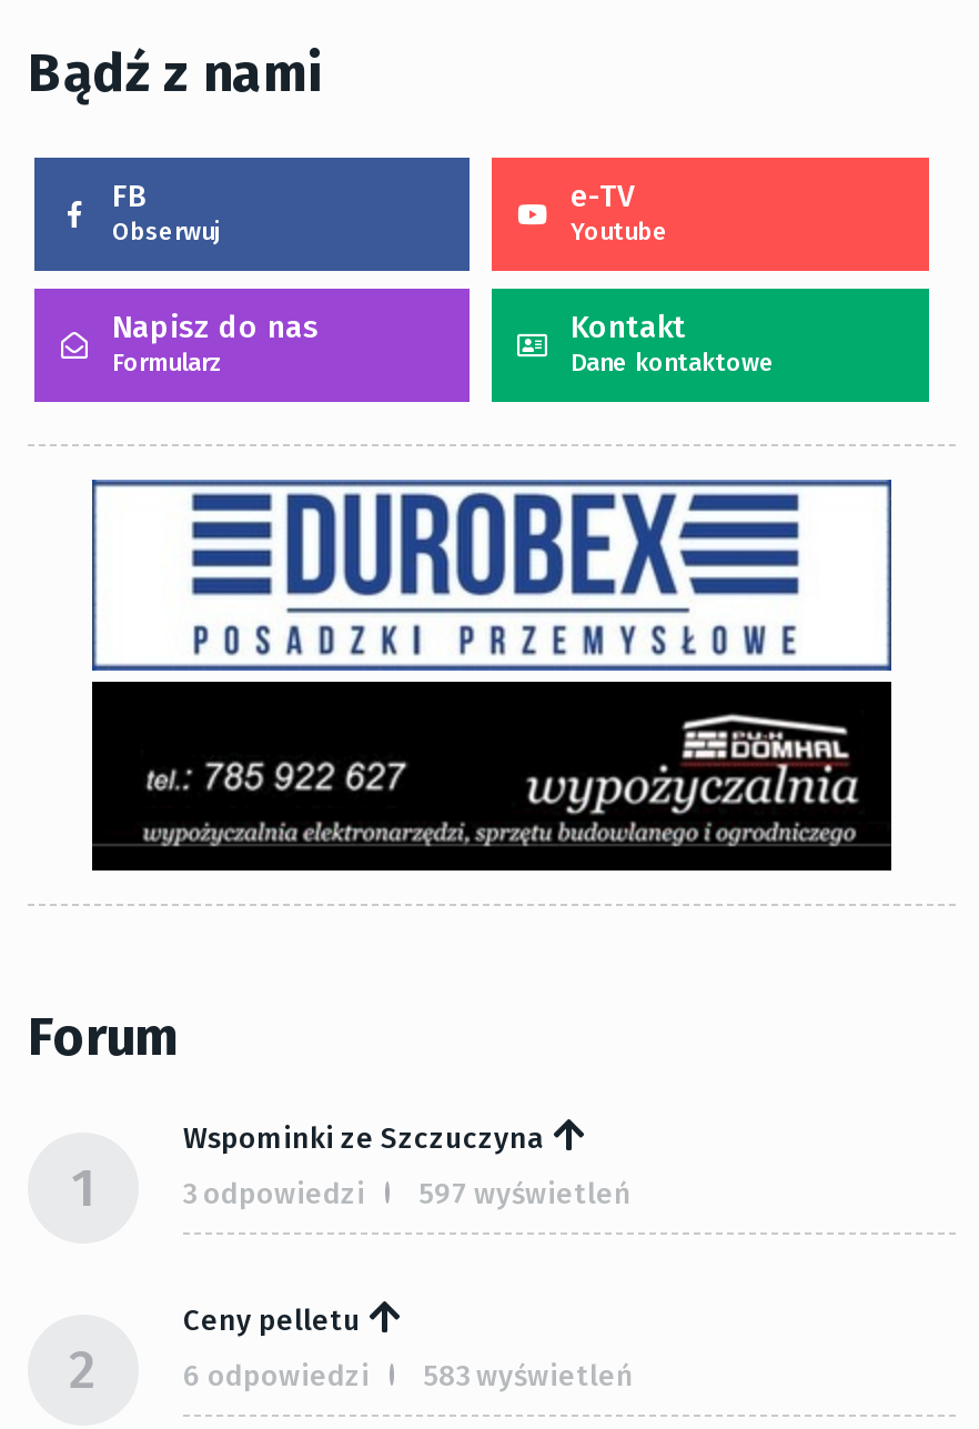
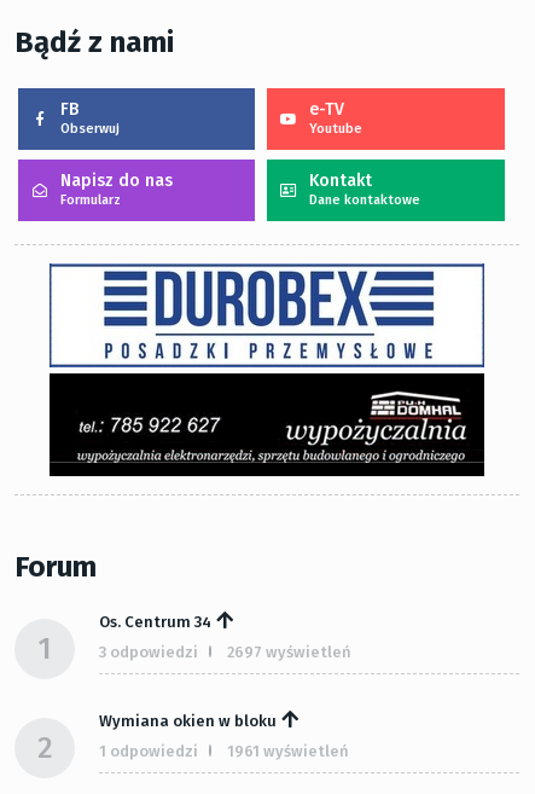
- Wspominki ze Szczuczyna
+ Os. Centrum 34

- 3 odpowiedzi 597 wyświetleń
+ 3 odpowiedzi 2697 wyświetleń

- Ceny pelletu
+ Wymiana okien w bloku

- 6 odpowiedzi
- 583 wyświetleń
+ 1 odpowiedzi
+ 1961 wyświetleń
